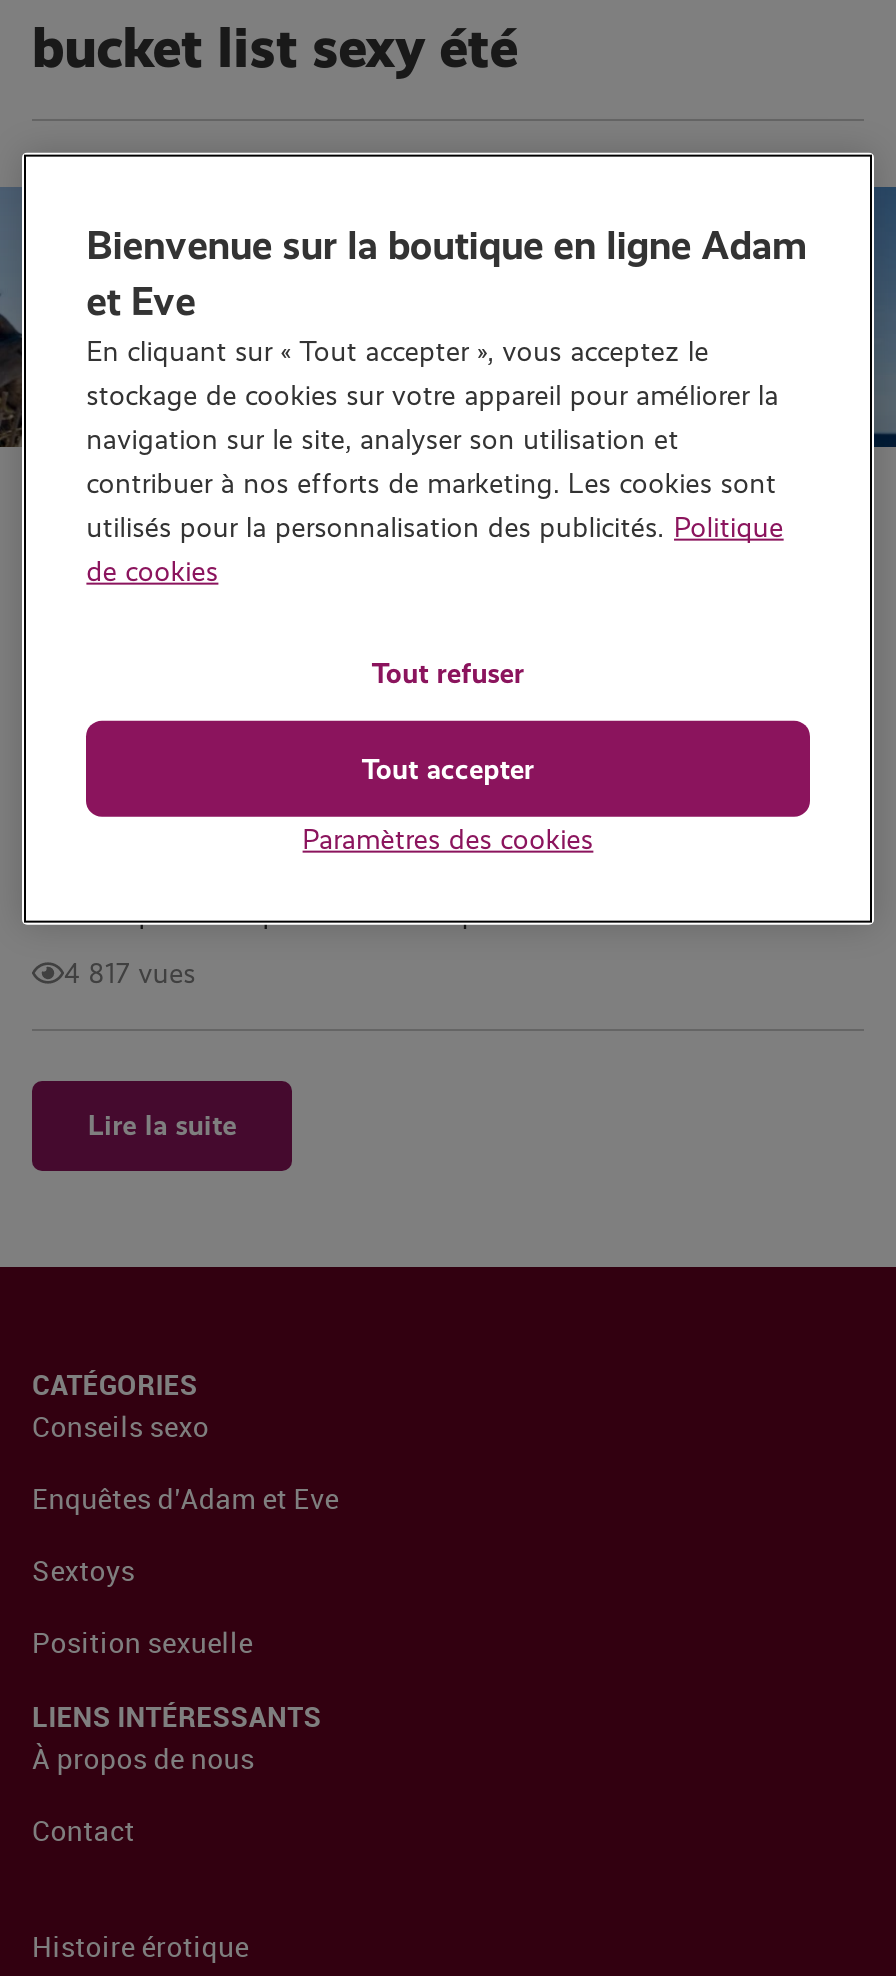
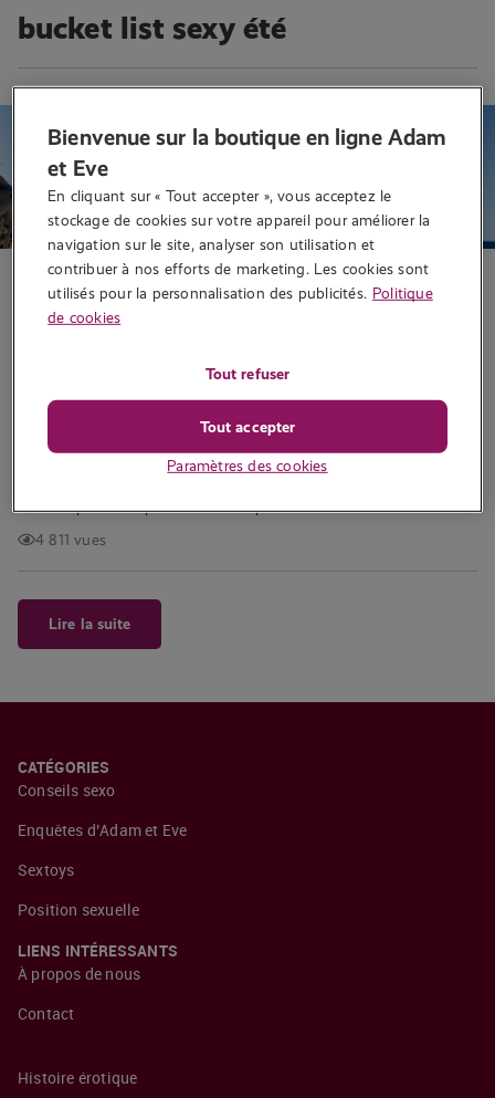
- 4 817 vues
+ 4 811 vues
